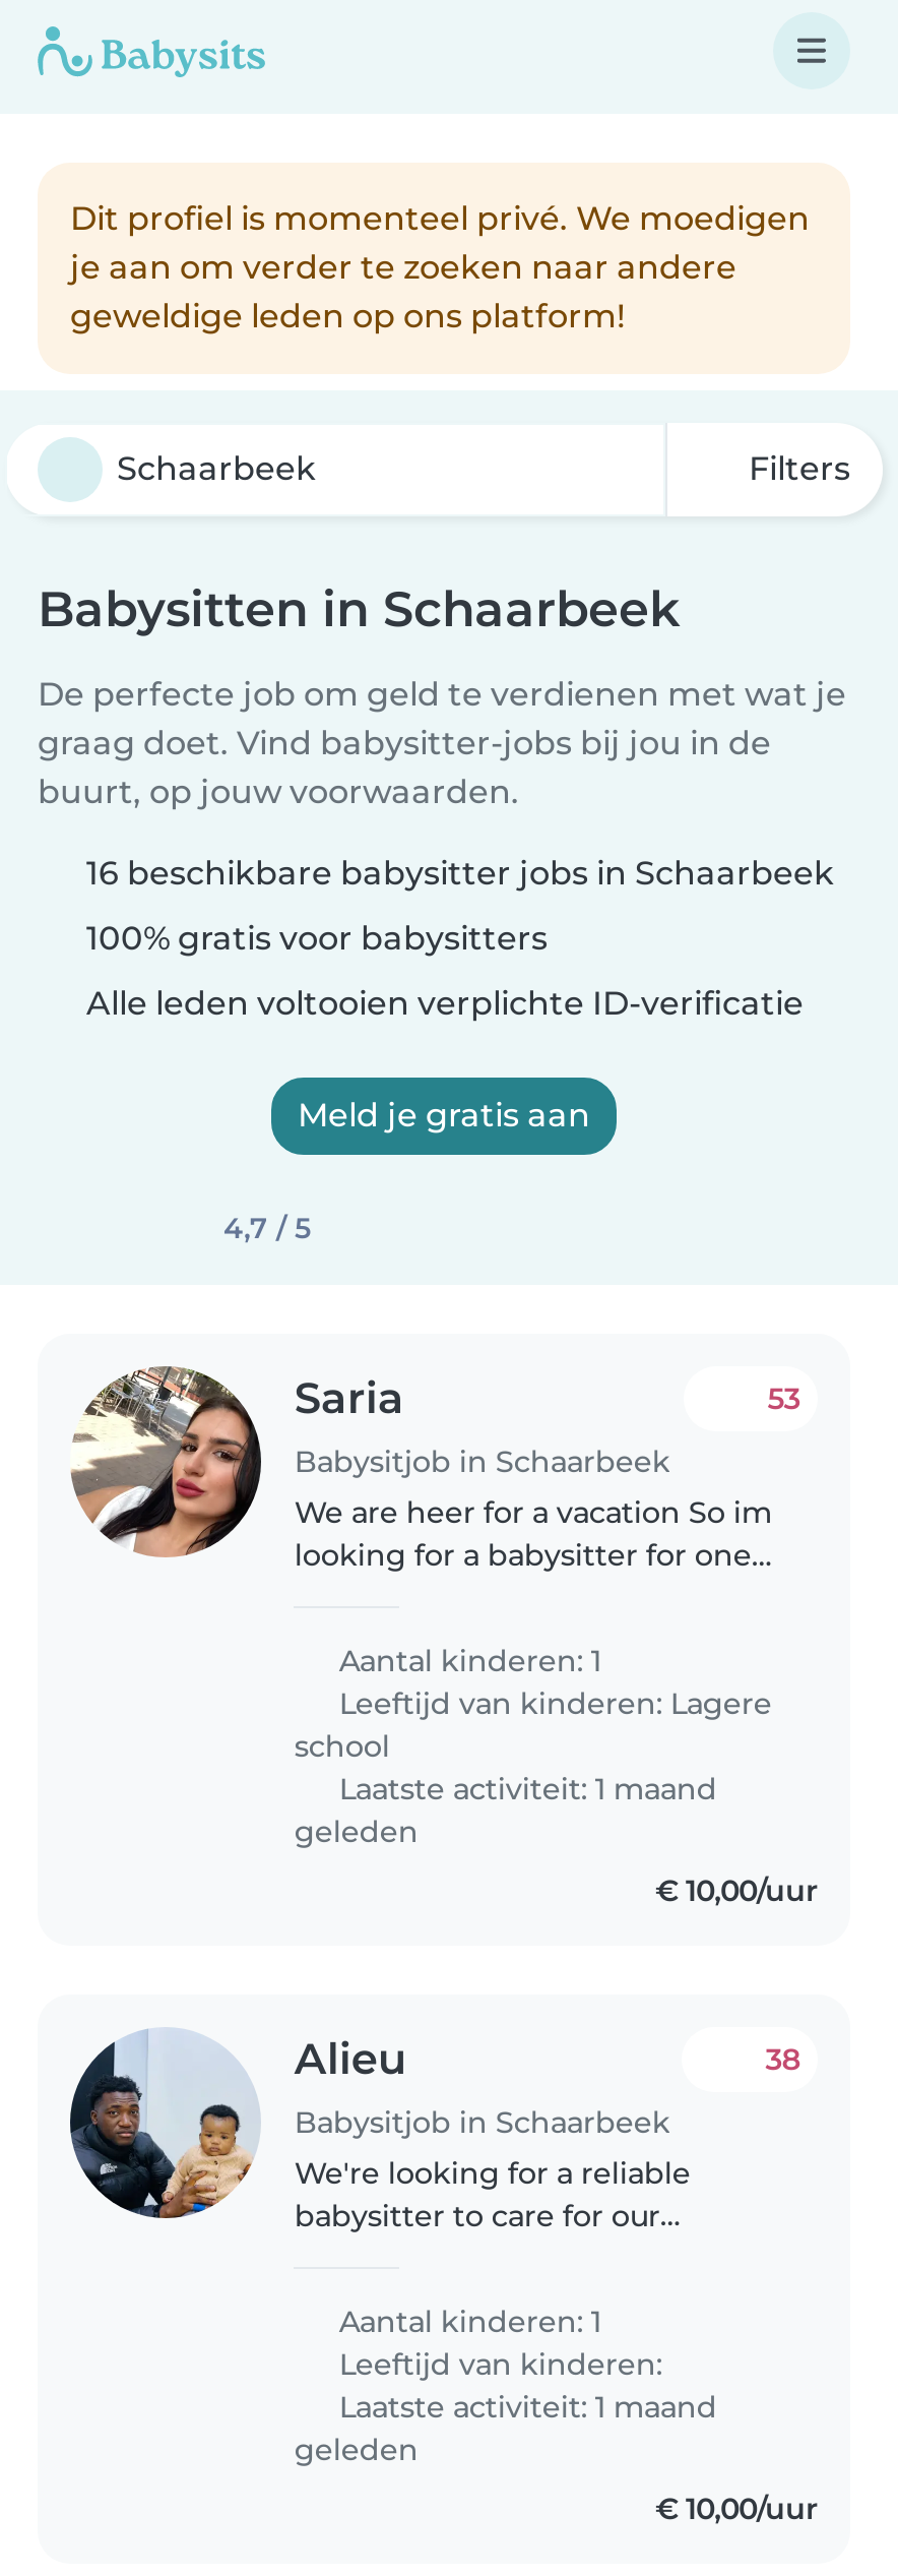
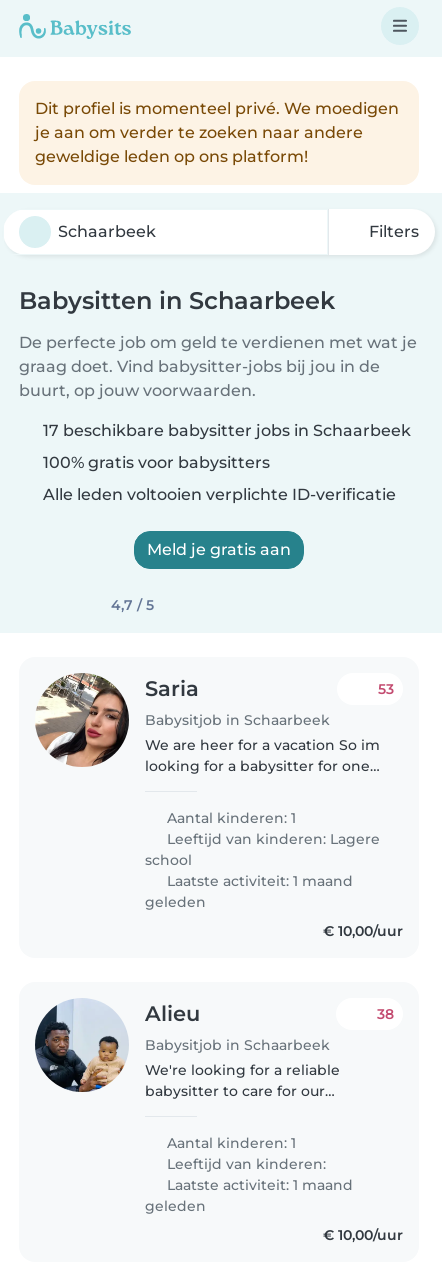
- 16 beschikbare babysitter jobs in Schaarbeek
+ 17 beschikbare babysitter jobs in Schaarbeek
